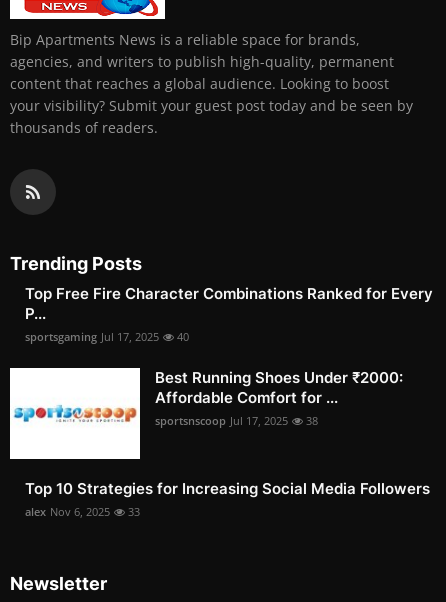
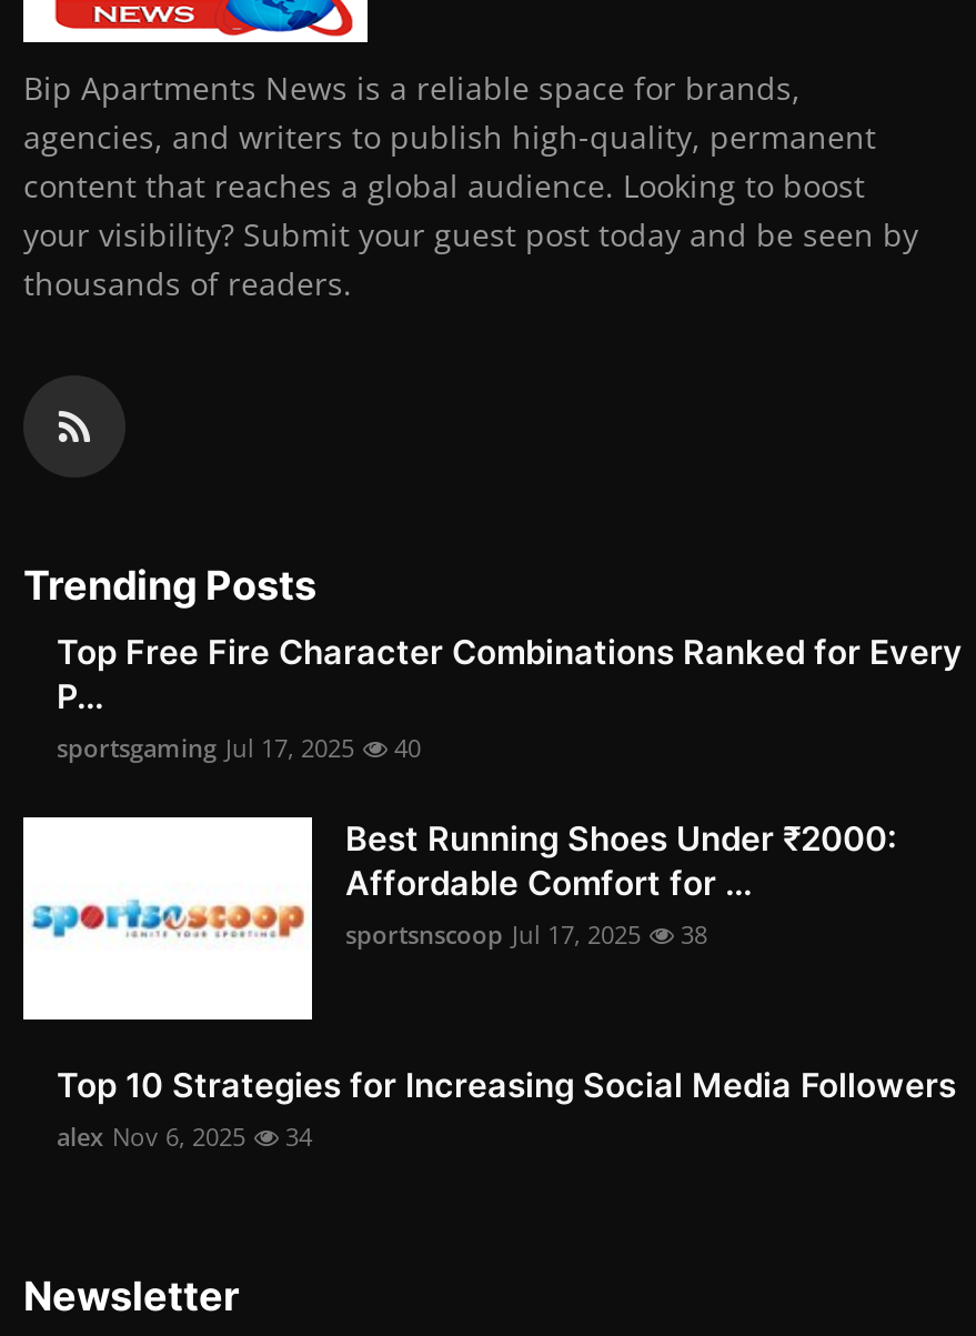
- alex Nov 6, 2025 33
+ alex Nov 6, 2025 34
